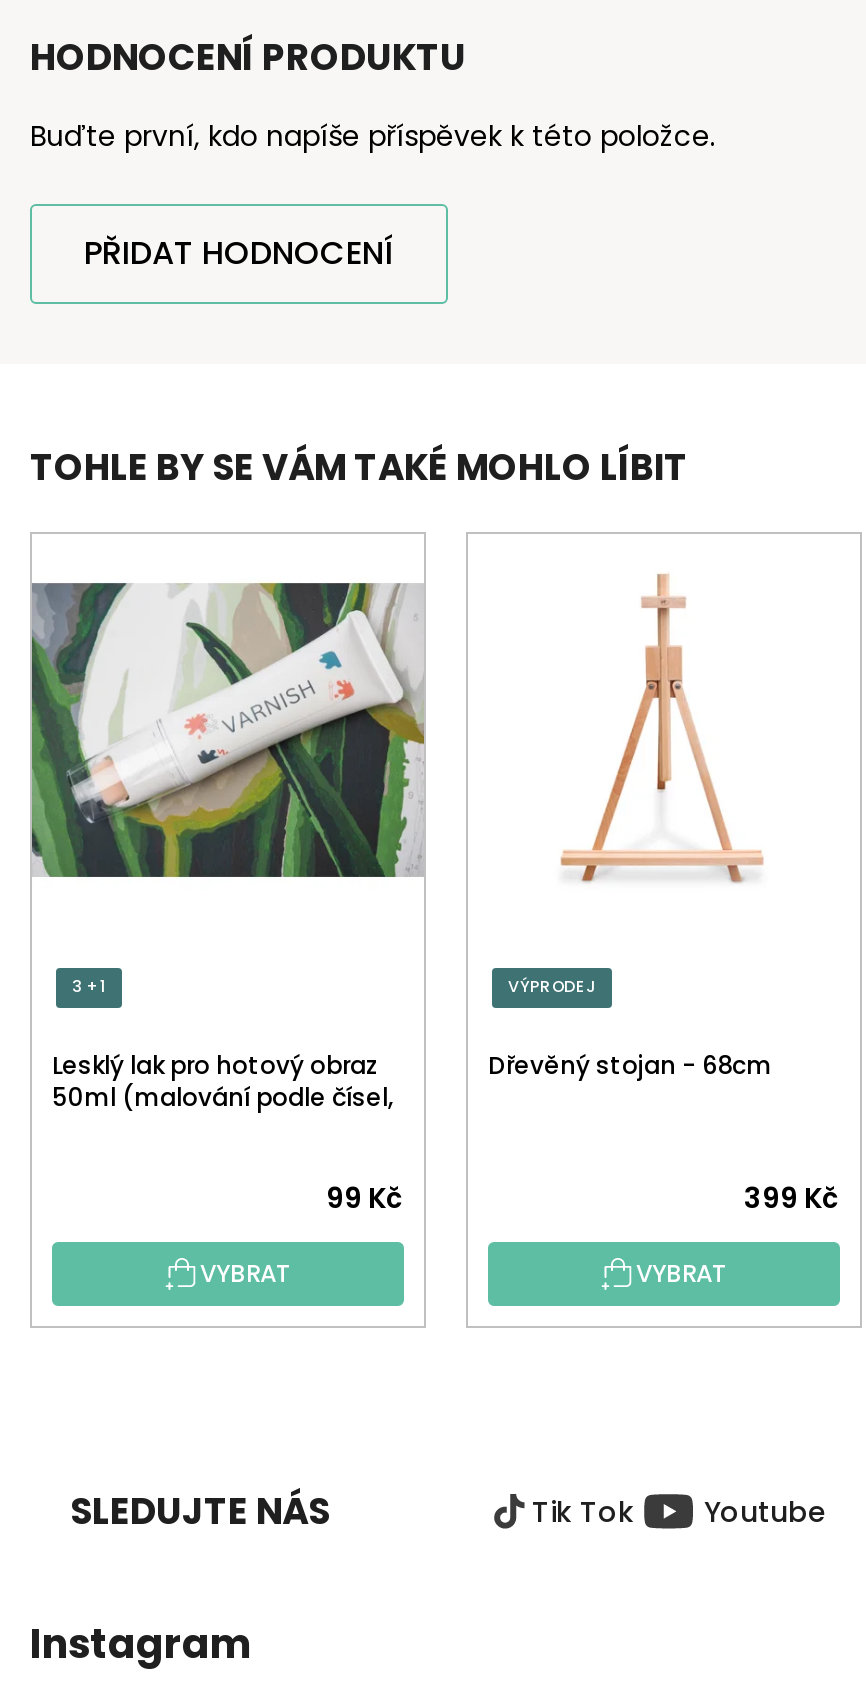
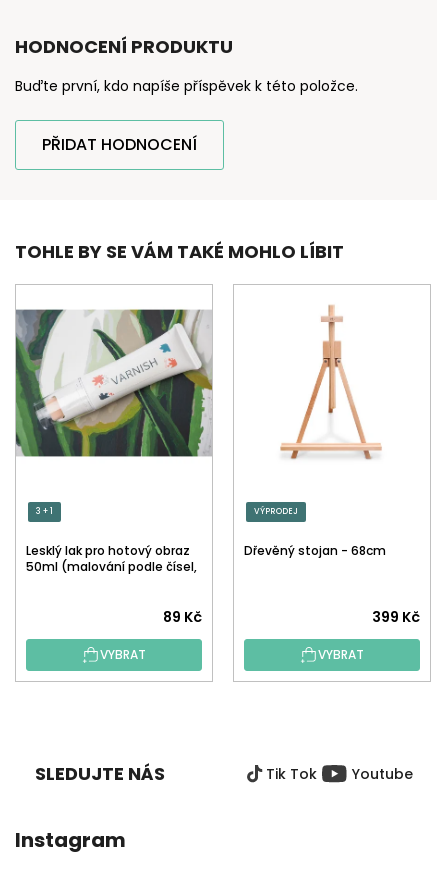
- 99 Kč
+ 89 Kč
